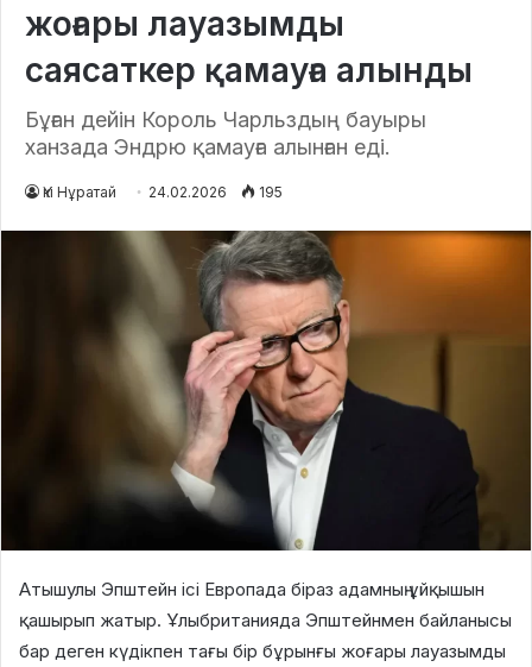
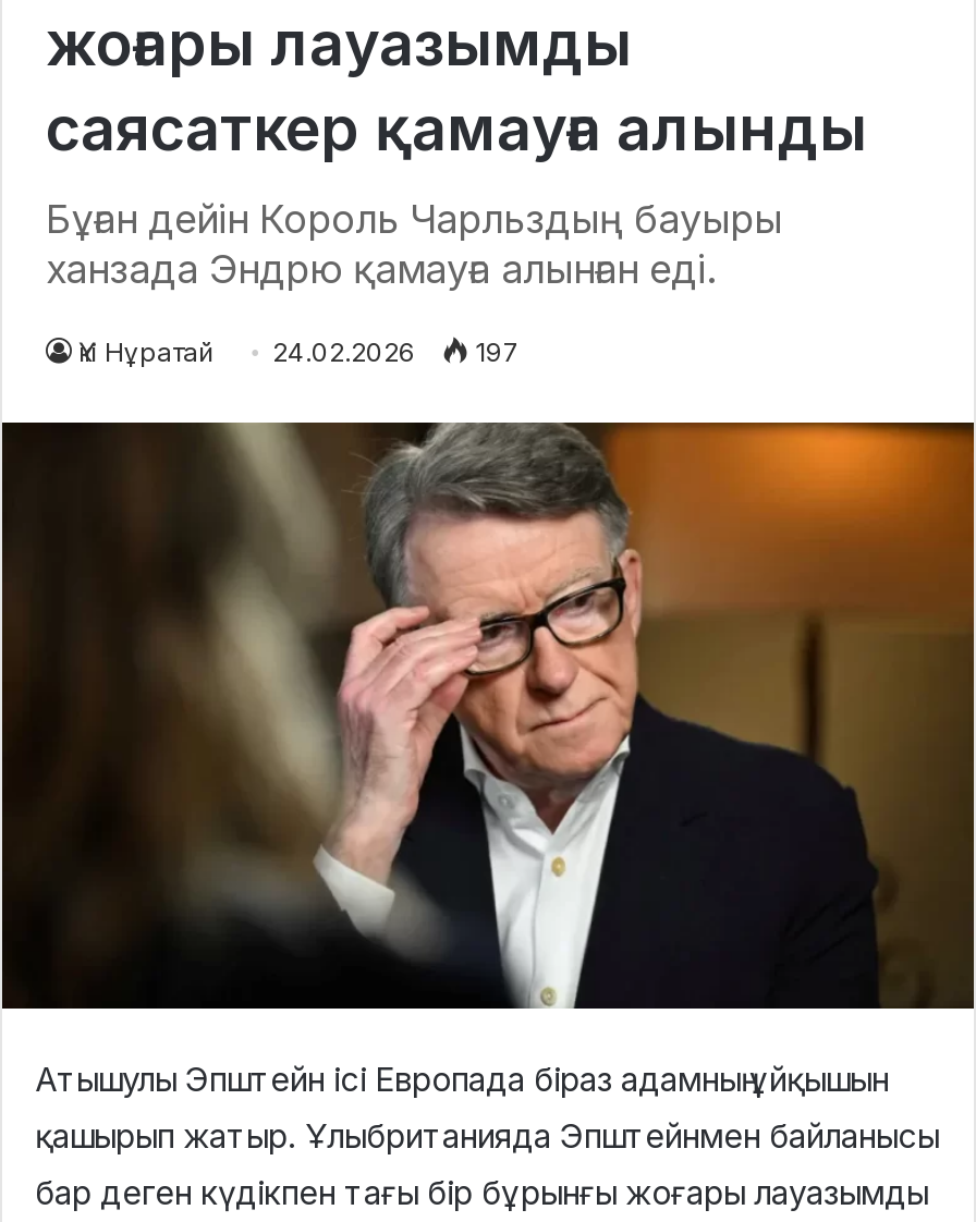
- 195
+ 197
